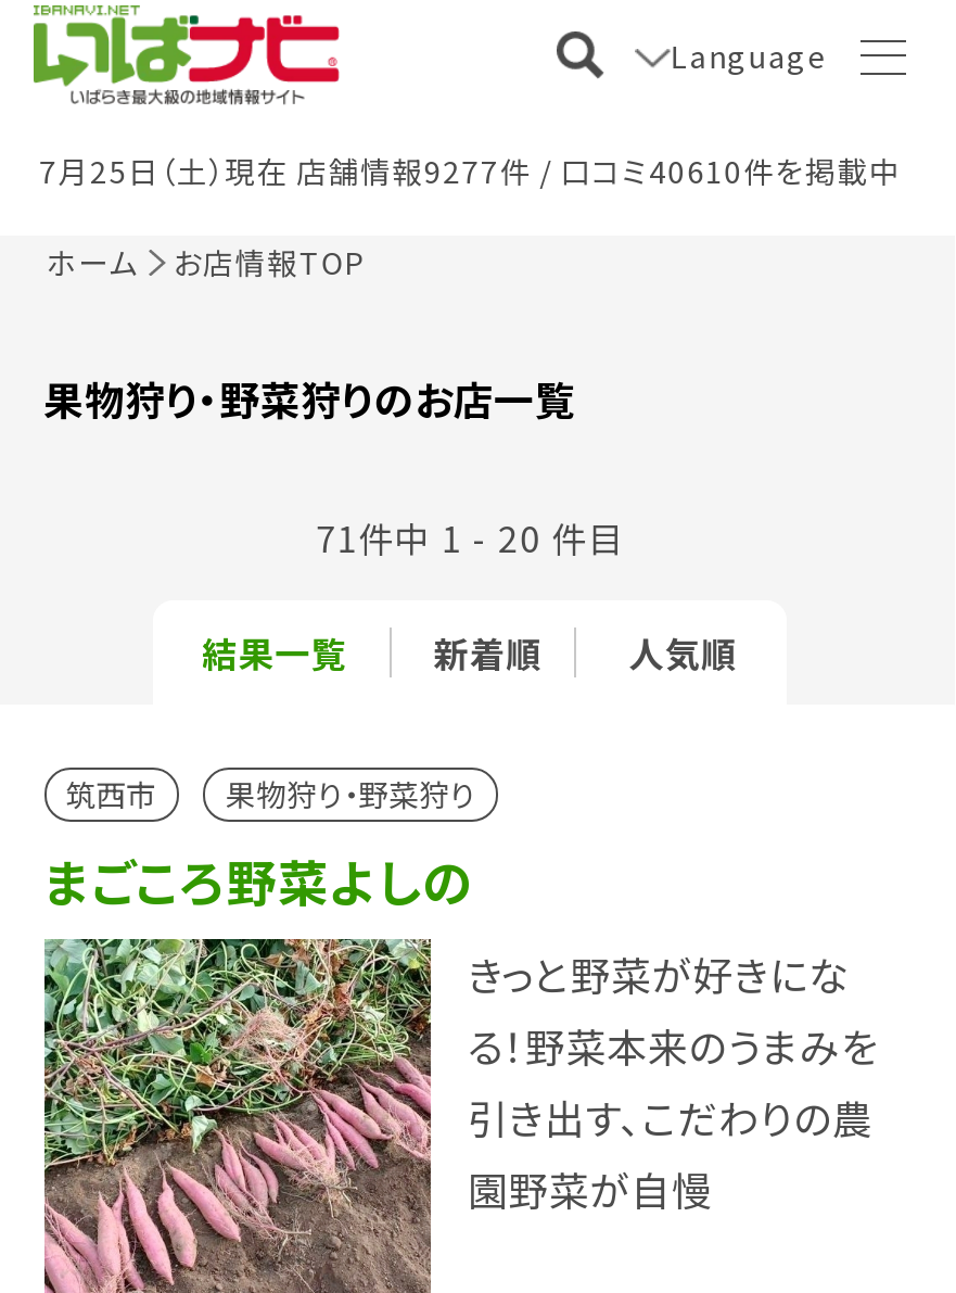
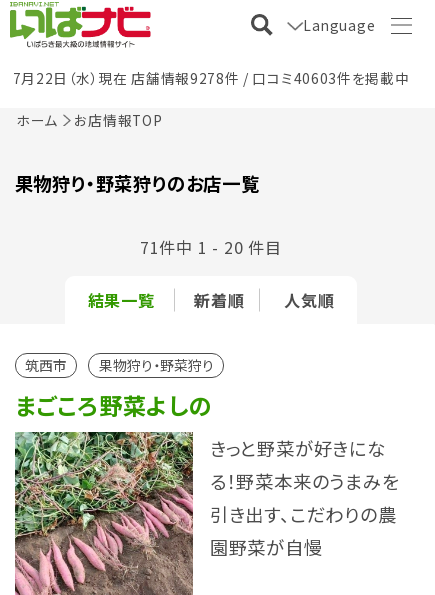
- 7月25日（土）現在 店舗情報9277件 / 口コミ40610件を掲載中
+ 7月22日（水）現在 店舗情報9278件 / 口コミ40603件を掲載中
